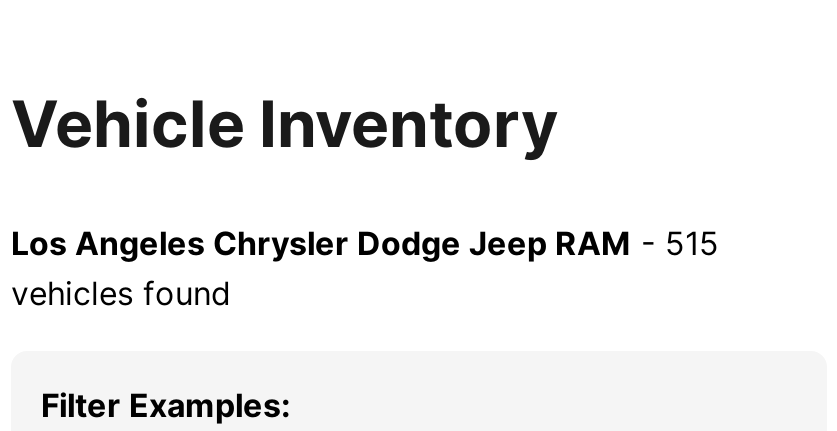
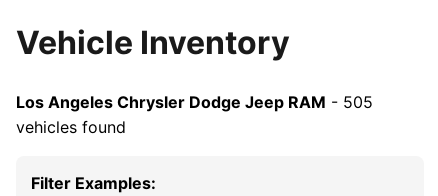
- Los Angeles Chrysler Dodge Jeep RAM - 515
+ Los Angeles Chrysler Dodge Jeep RAM - 505
